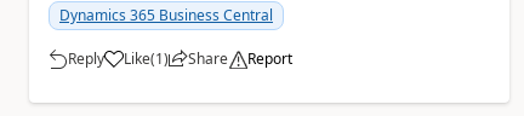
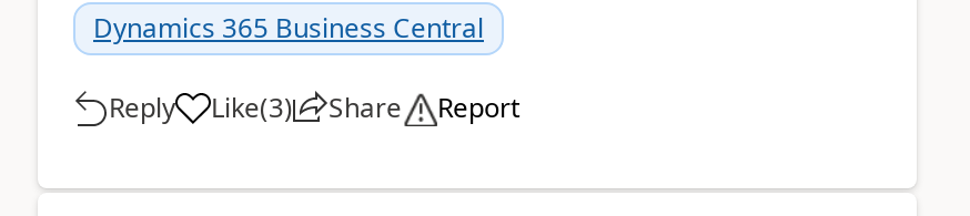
- (1)
+ (3)
